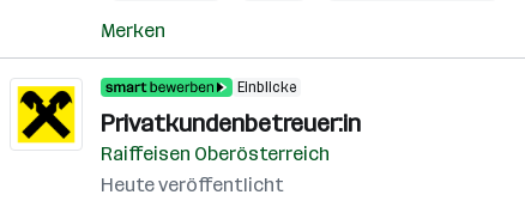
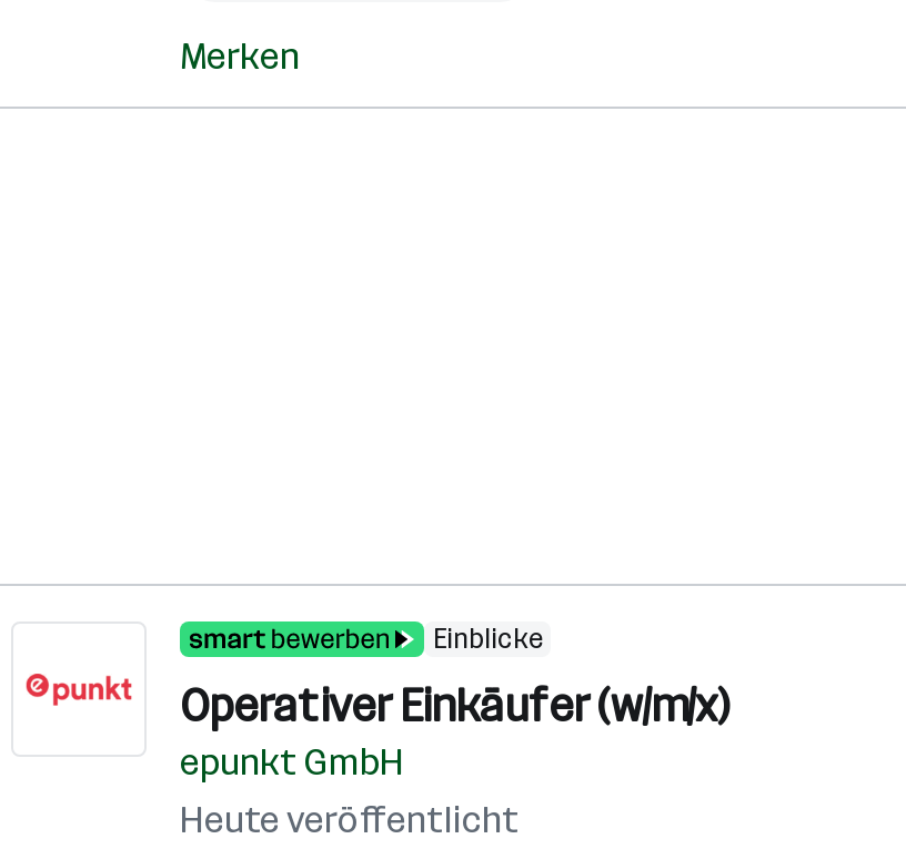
- [image]
- Privatkundenbetreuer:in
- Raiffeisen Oberösterreich
+ [image]
+ Operativer Einkäufer (w/m/x)
+ epunkt GmbH
